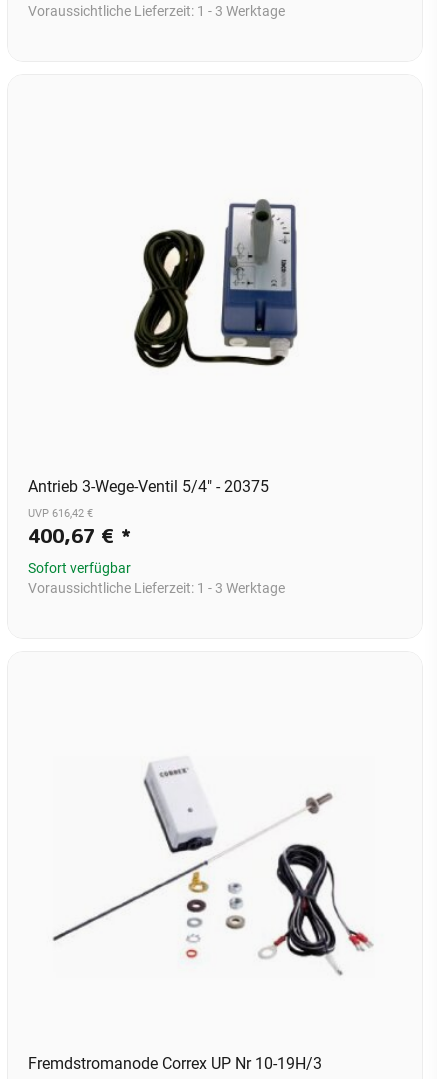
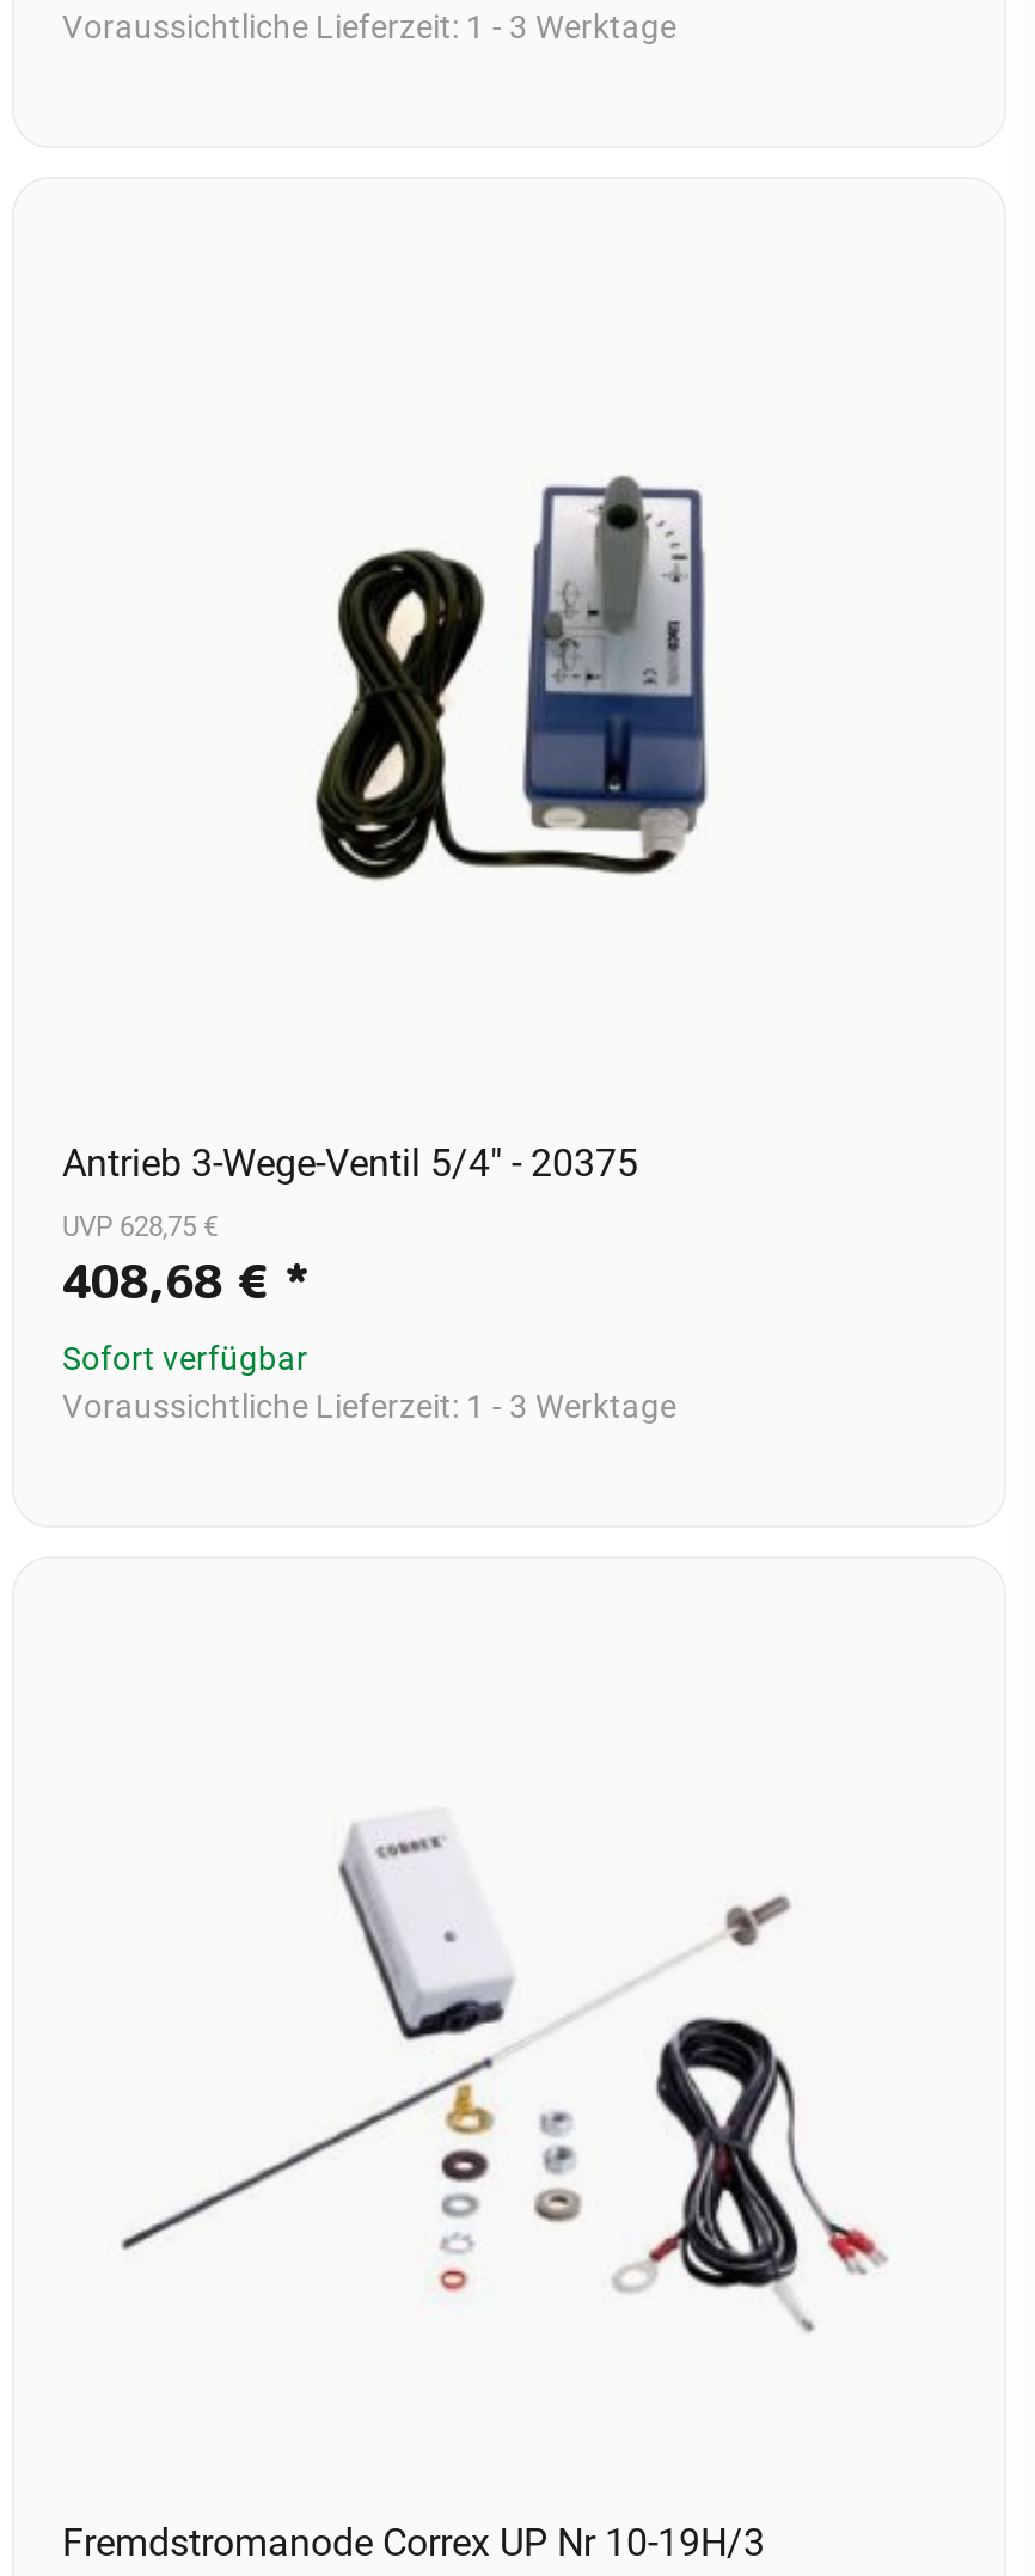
- UVP 616,42 €
+ UVP 628,75 €

- 400,67 €*
+ 408,68 €*
